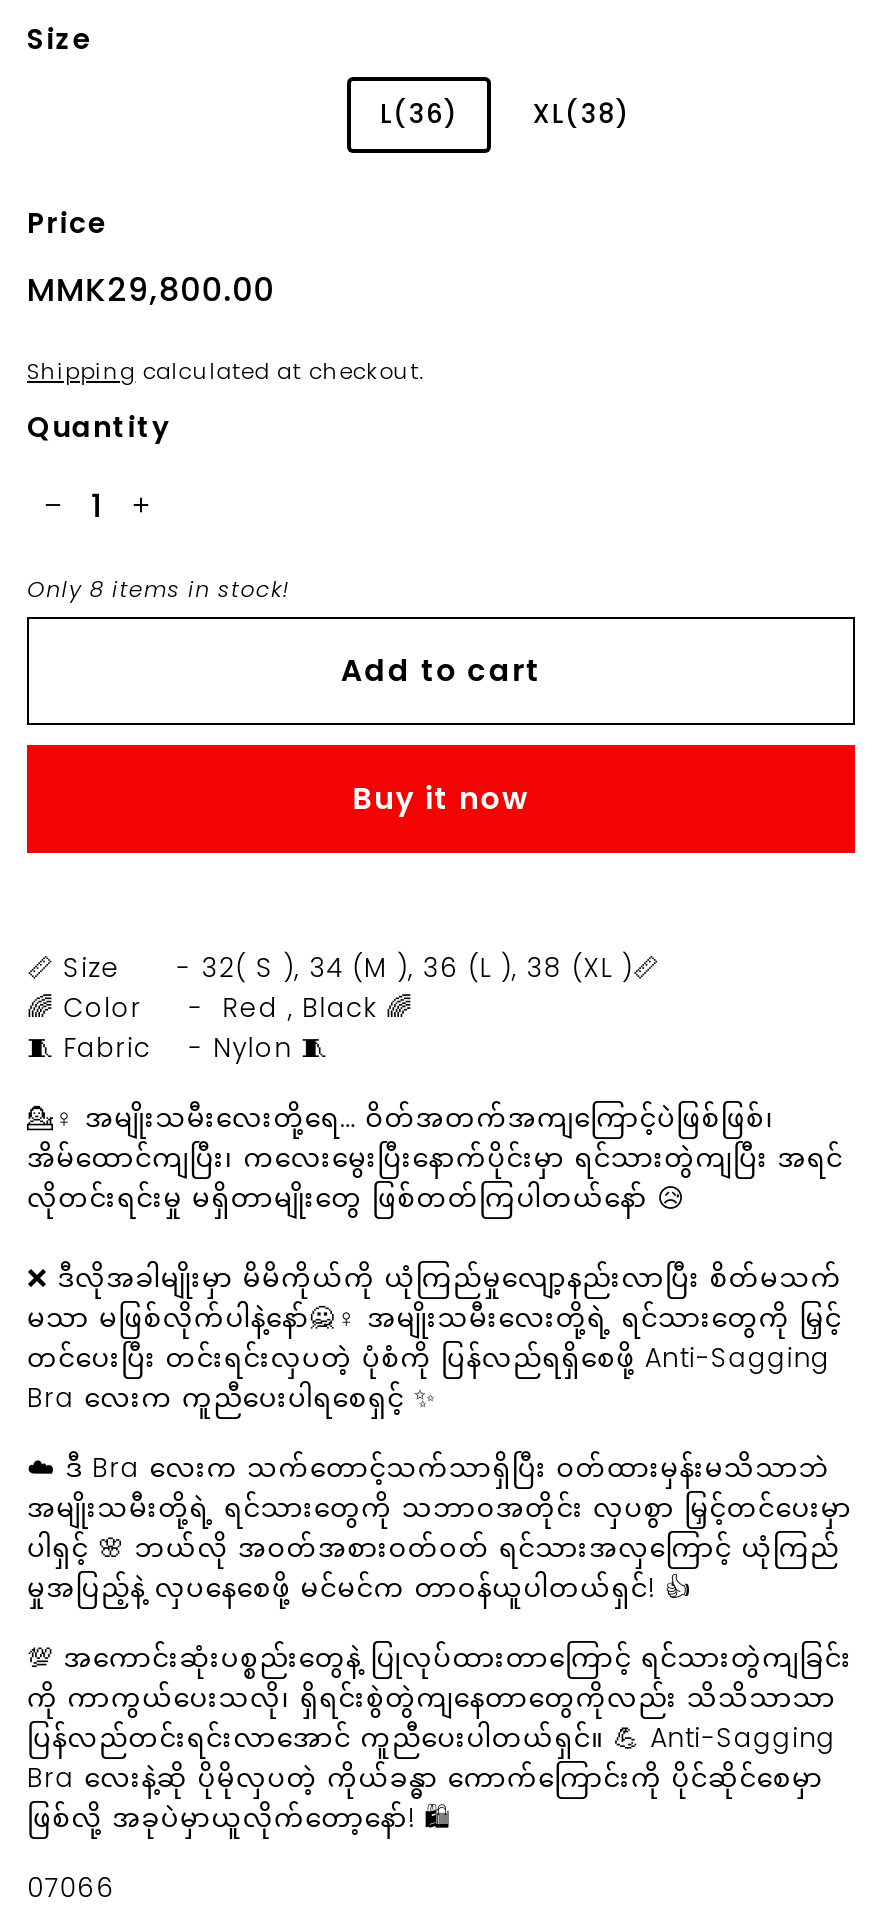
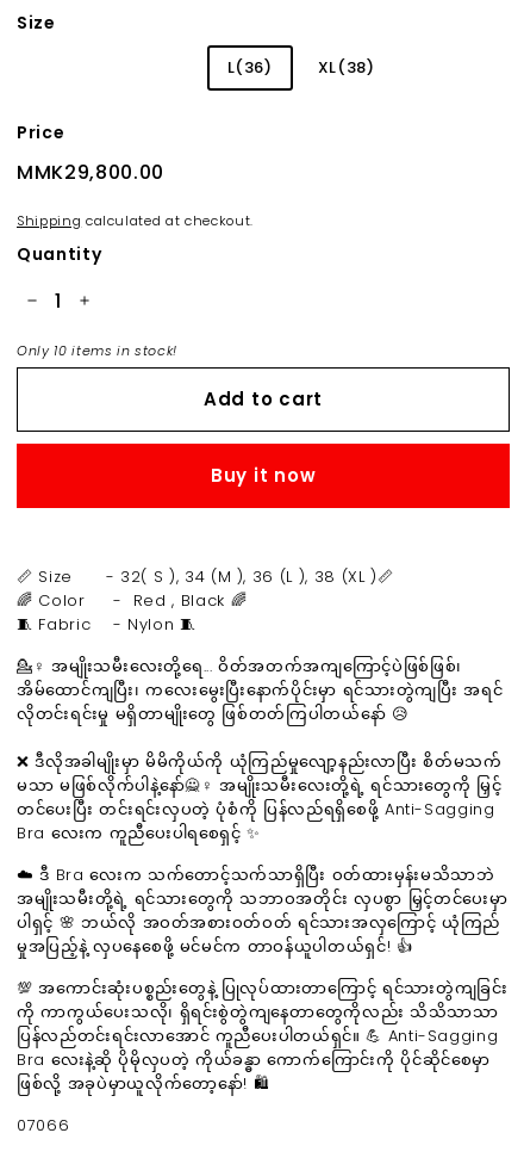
- Only 8 items in stock!
+ Only 10 items in stock!
